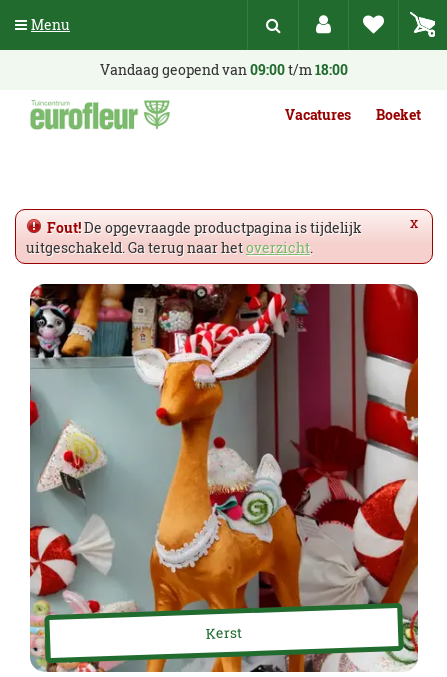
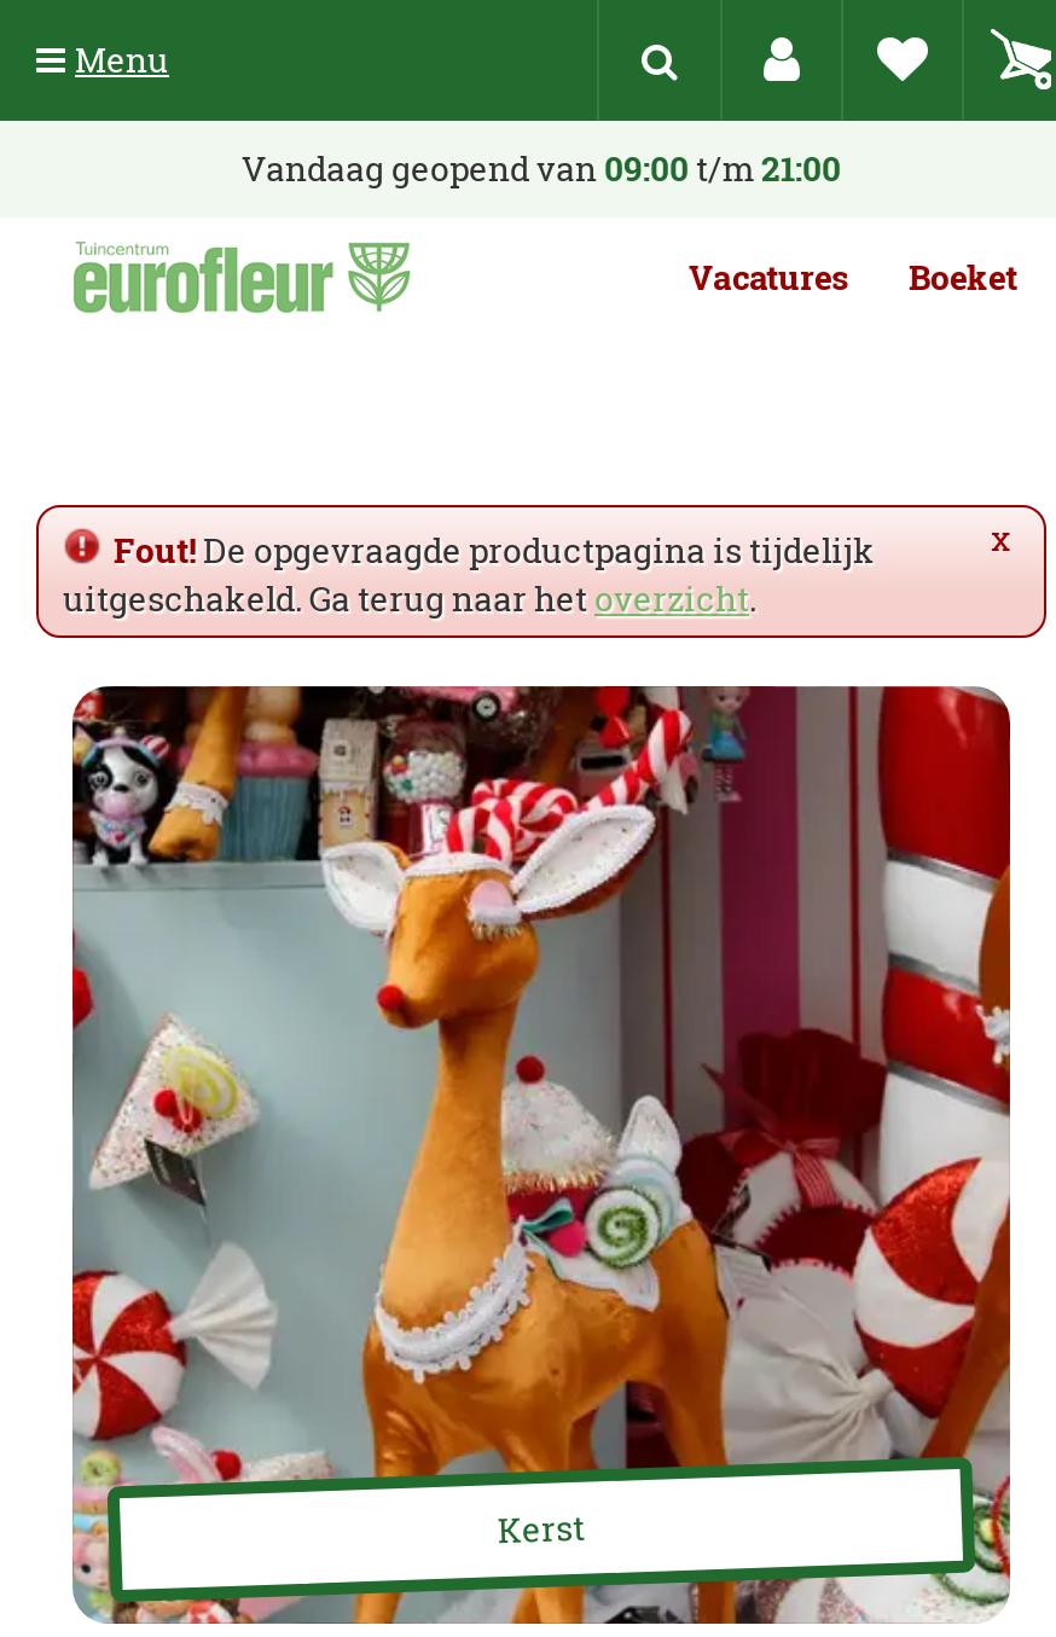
- Vandaag geopend van 09:00 t/m 18:00
+ Vandaag geopend van 09:00 t/m 21:00
